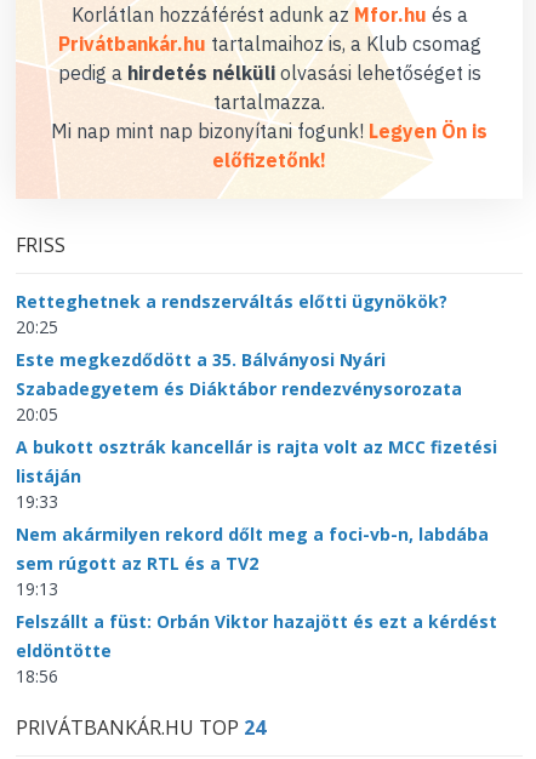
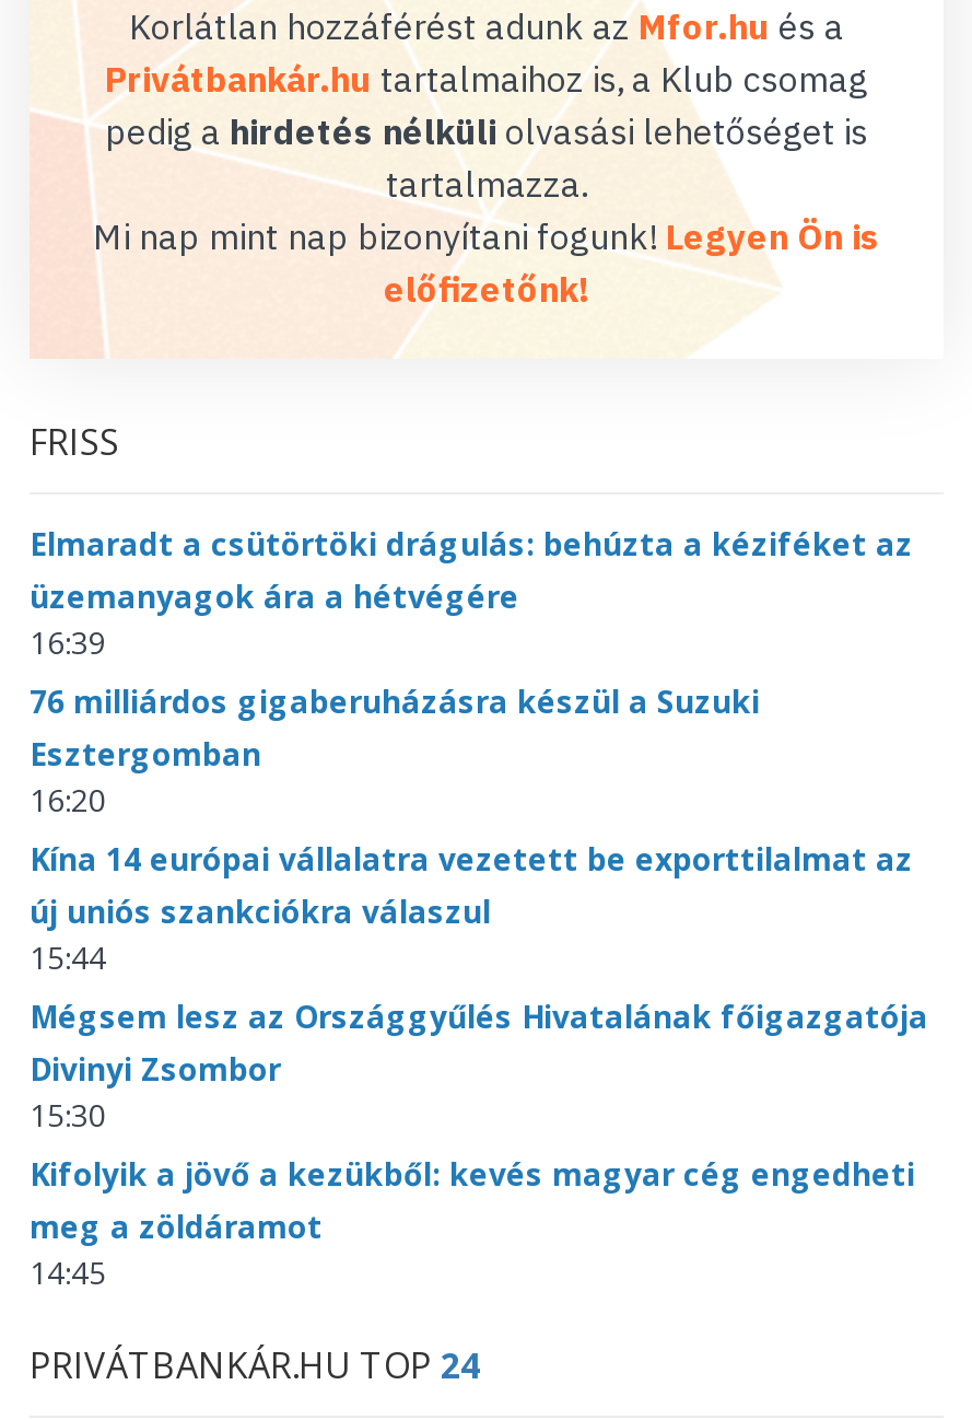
- Retteghetnek a rendszerváltás előtti ügynökök?
- 20:25
- Este megkezdődött a 35. Bálványosi Nyári
- Szabadegyetem és Diáktábor rendezvénysorozata
- 20:05
- A bukott osztrák kancellár is rajta volt az MCC fizetési
- listáján
- 19:33
- Nem akármilyen rekord dőlt meg a foci-vb-n, labdába
- sem rúgott az RTL és a TV2
- 19:13
- Felszállt a füst: Orbán Viktor hazajött és ezt a kérdést
- eldöntötte
- 18:56
+ Elmaradt a csütörtöki drágulás: behúzta a kéziféket az
+ üzemanyagok ára a hétvégére
+ 16:39
+ 76 milliárdos gigaberuházásra készül a Suzuki
+ Esztergomban
+ 16:20
+ Kína 14 európai vállalatra vezetett be exporttilalmat az
+ új uniós szankciókra válaszul
+ 15:44
+ Mégsem lesz az Országgyűlés Hivatalának főigazgatója
+ Divinyi Zsombor
+ 15:30
+ Kifolyik a jövő a kezükből: kevés magyar cég engedheti
+ meg a zöldáramot
+ 14:45
